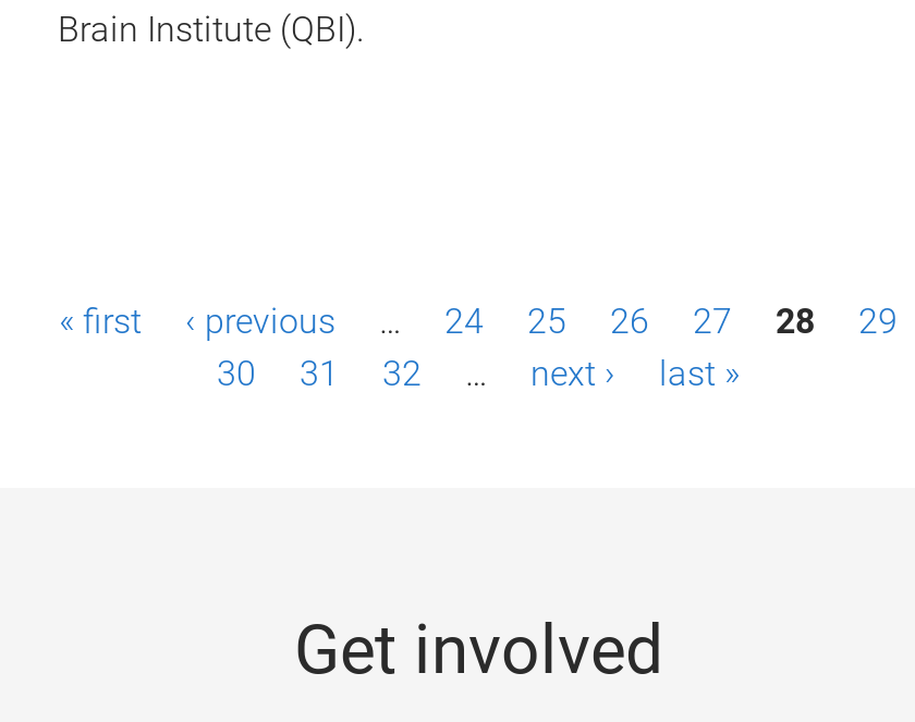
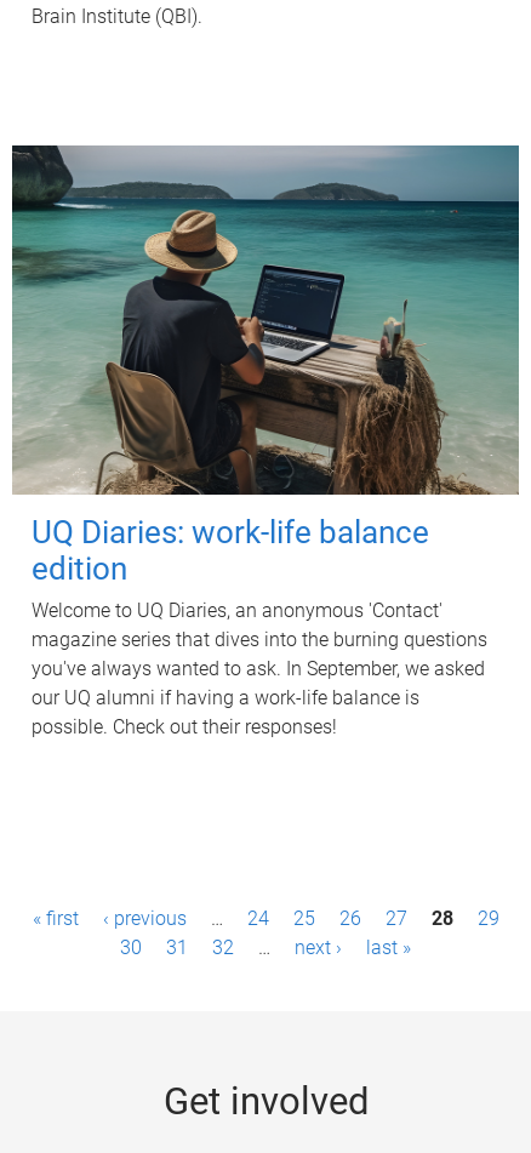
+ [image]
+ UQ Diaries: work-life balance
+ edition
+ Welcome to UQ Diaries, an anonymous 'Contact'
+ magazine series that dives into the burning questions
+ you've always wanted to ask. In September, we asked
+ our UQ alumni if having a work-life balance is
+ possible. Check out their responses!
